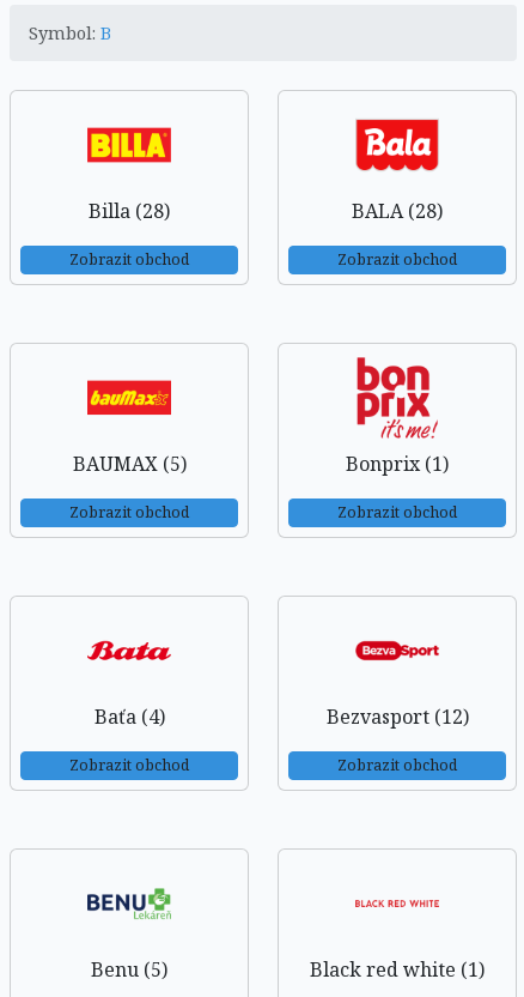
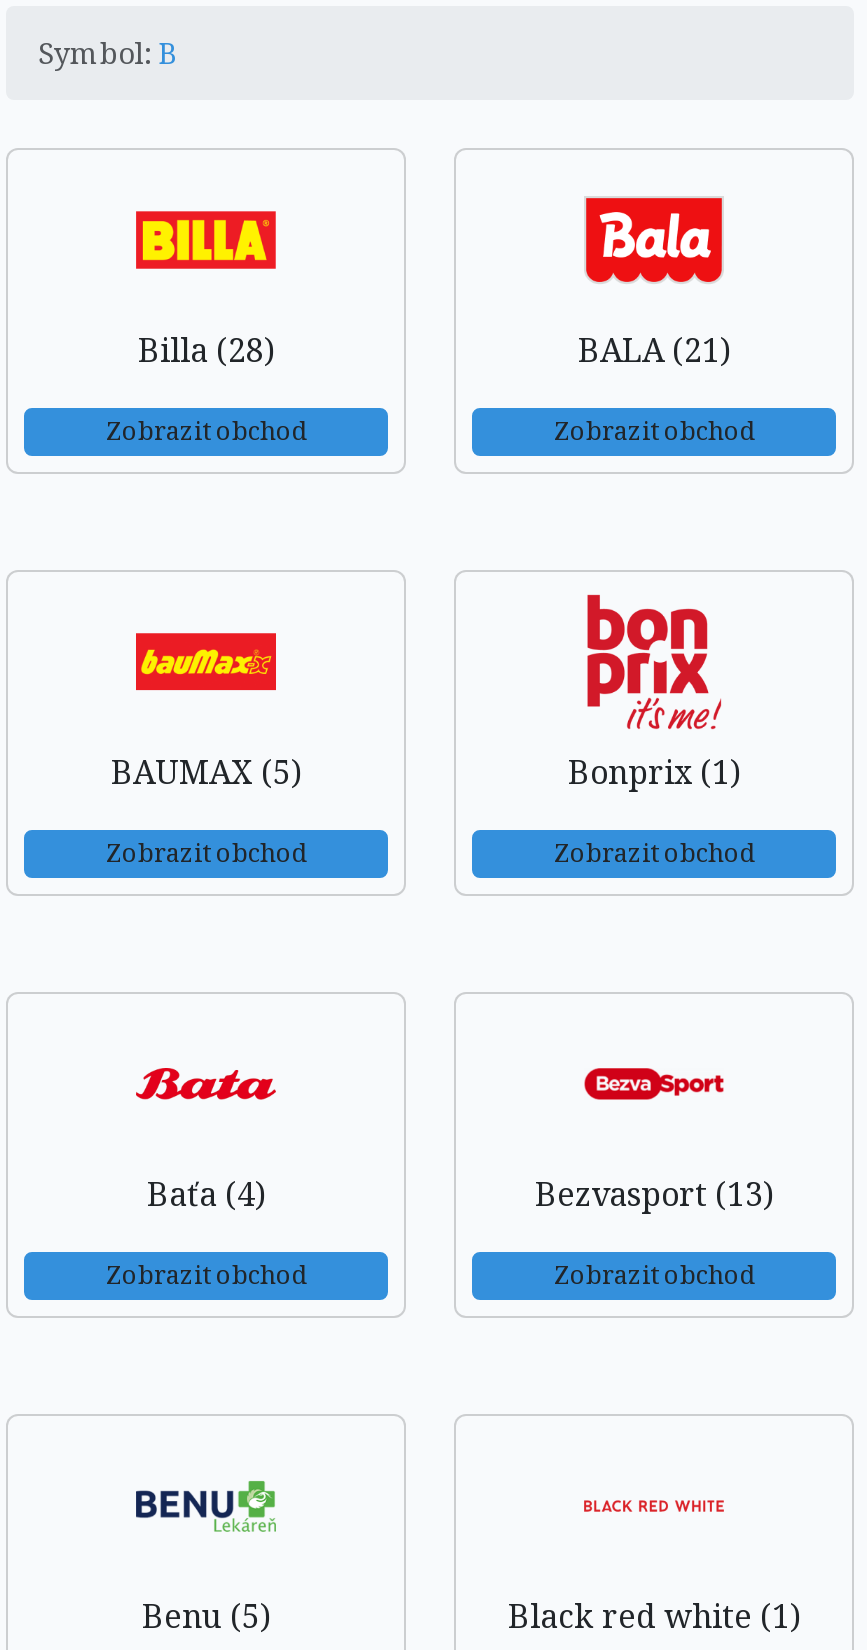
- BALA (28)
+ BALA (21)

- Bezvasport (12)
+ Bezvasport (13)
